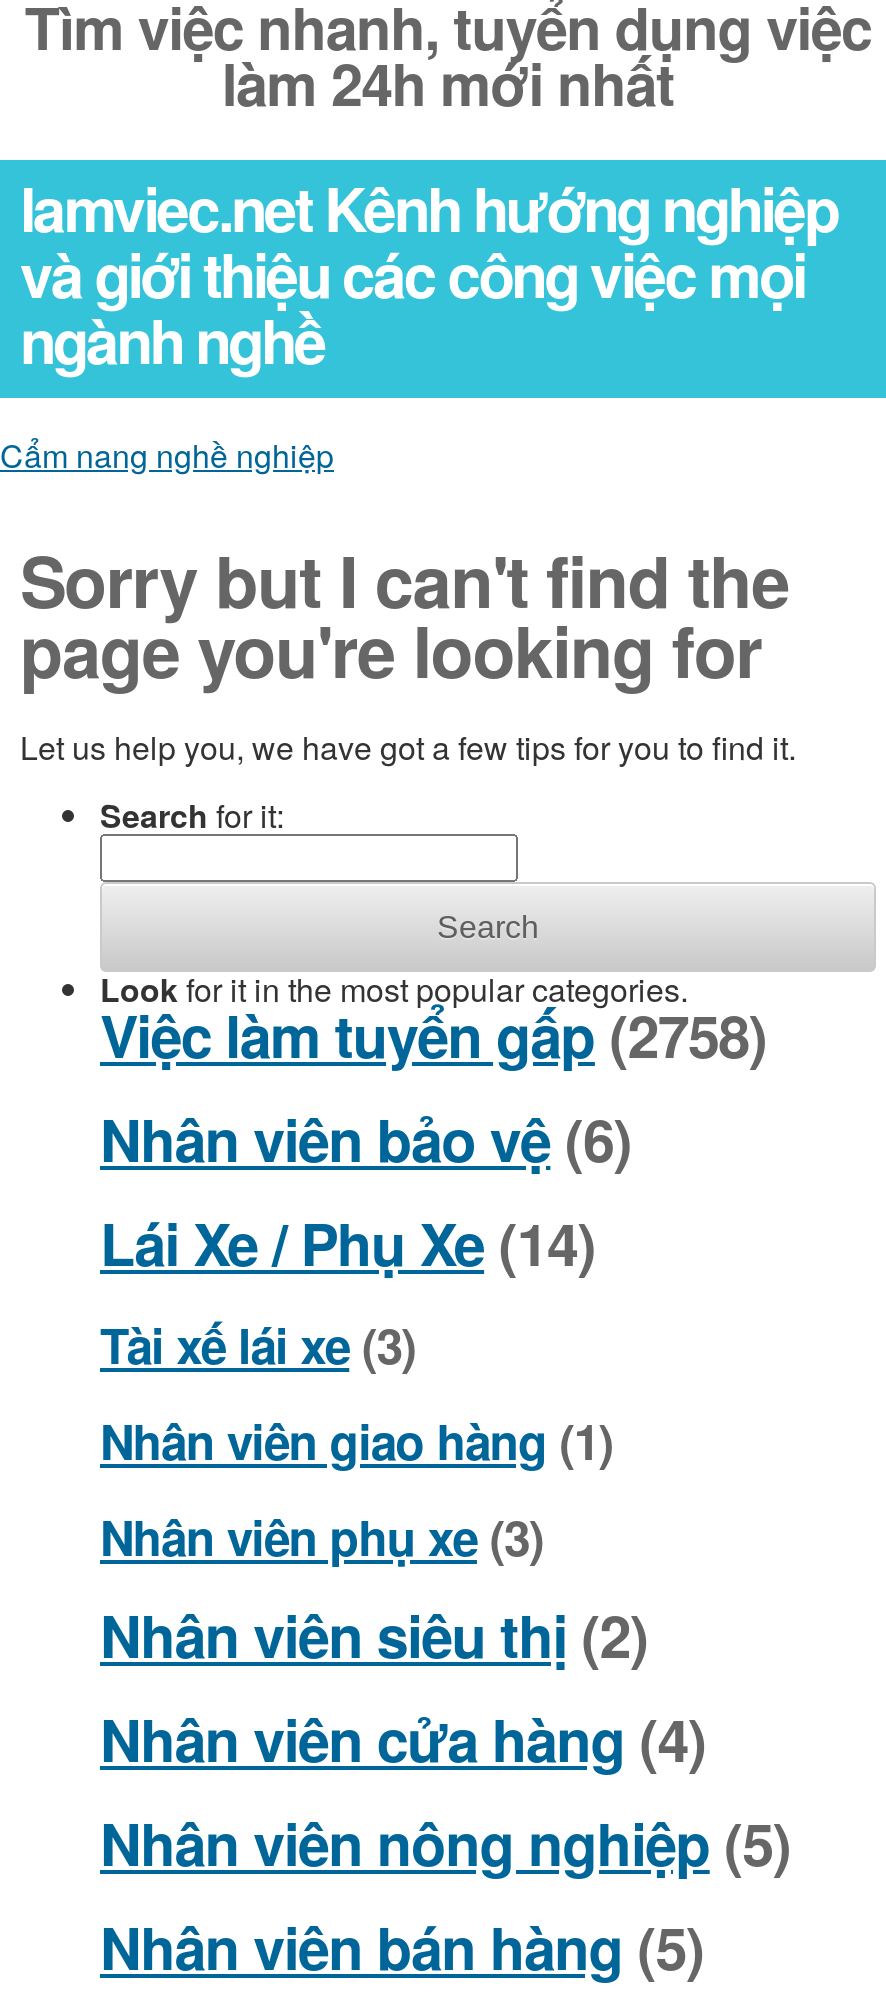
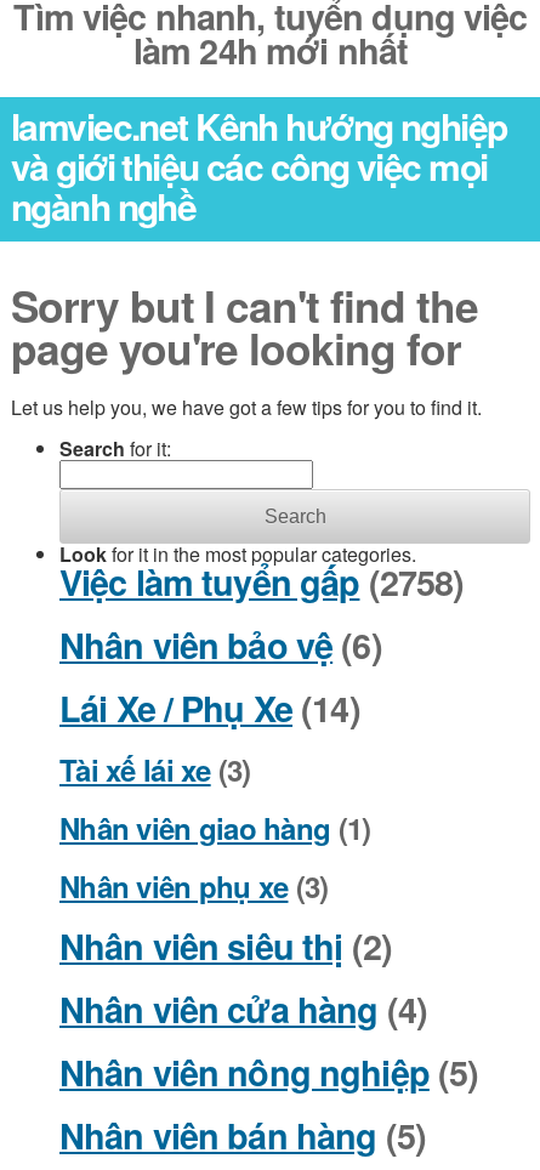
- Cẩm nang nghề nghiệp
